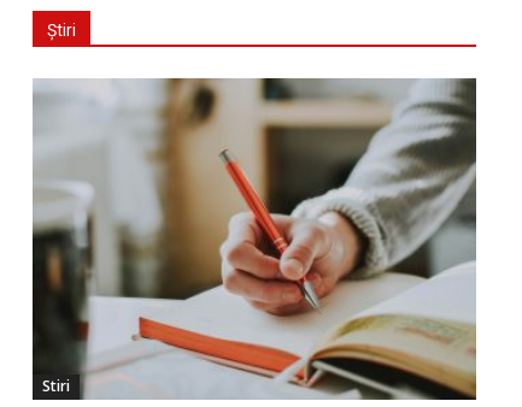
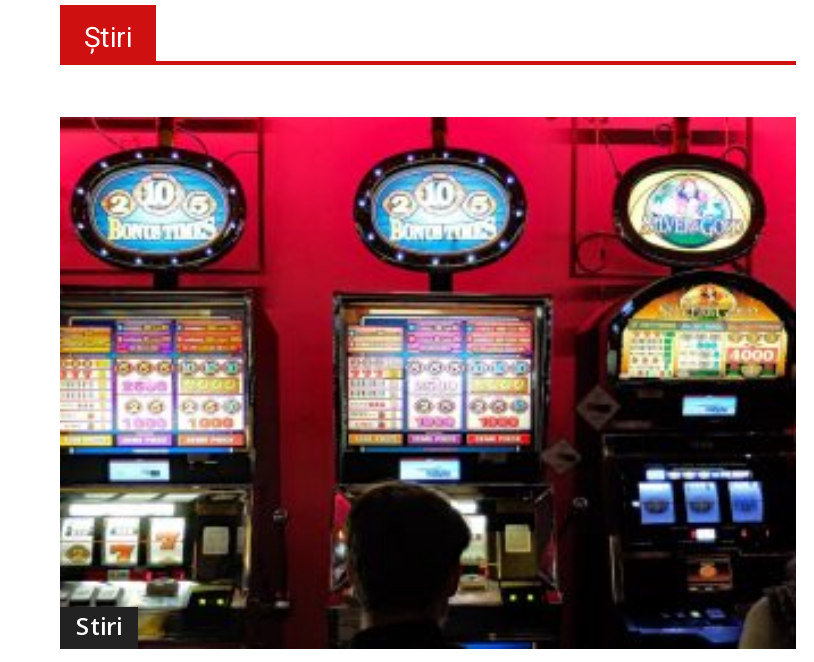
- [image]
+ [image]
